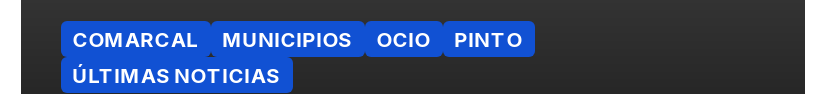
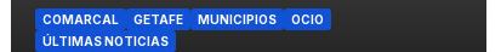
- PINTO

+ GETAFE
